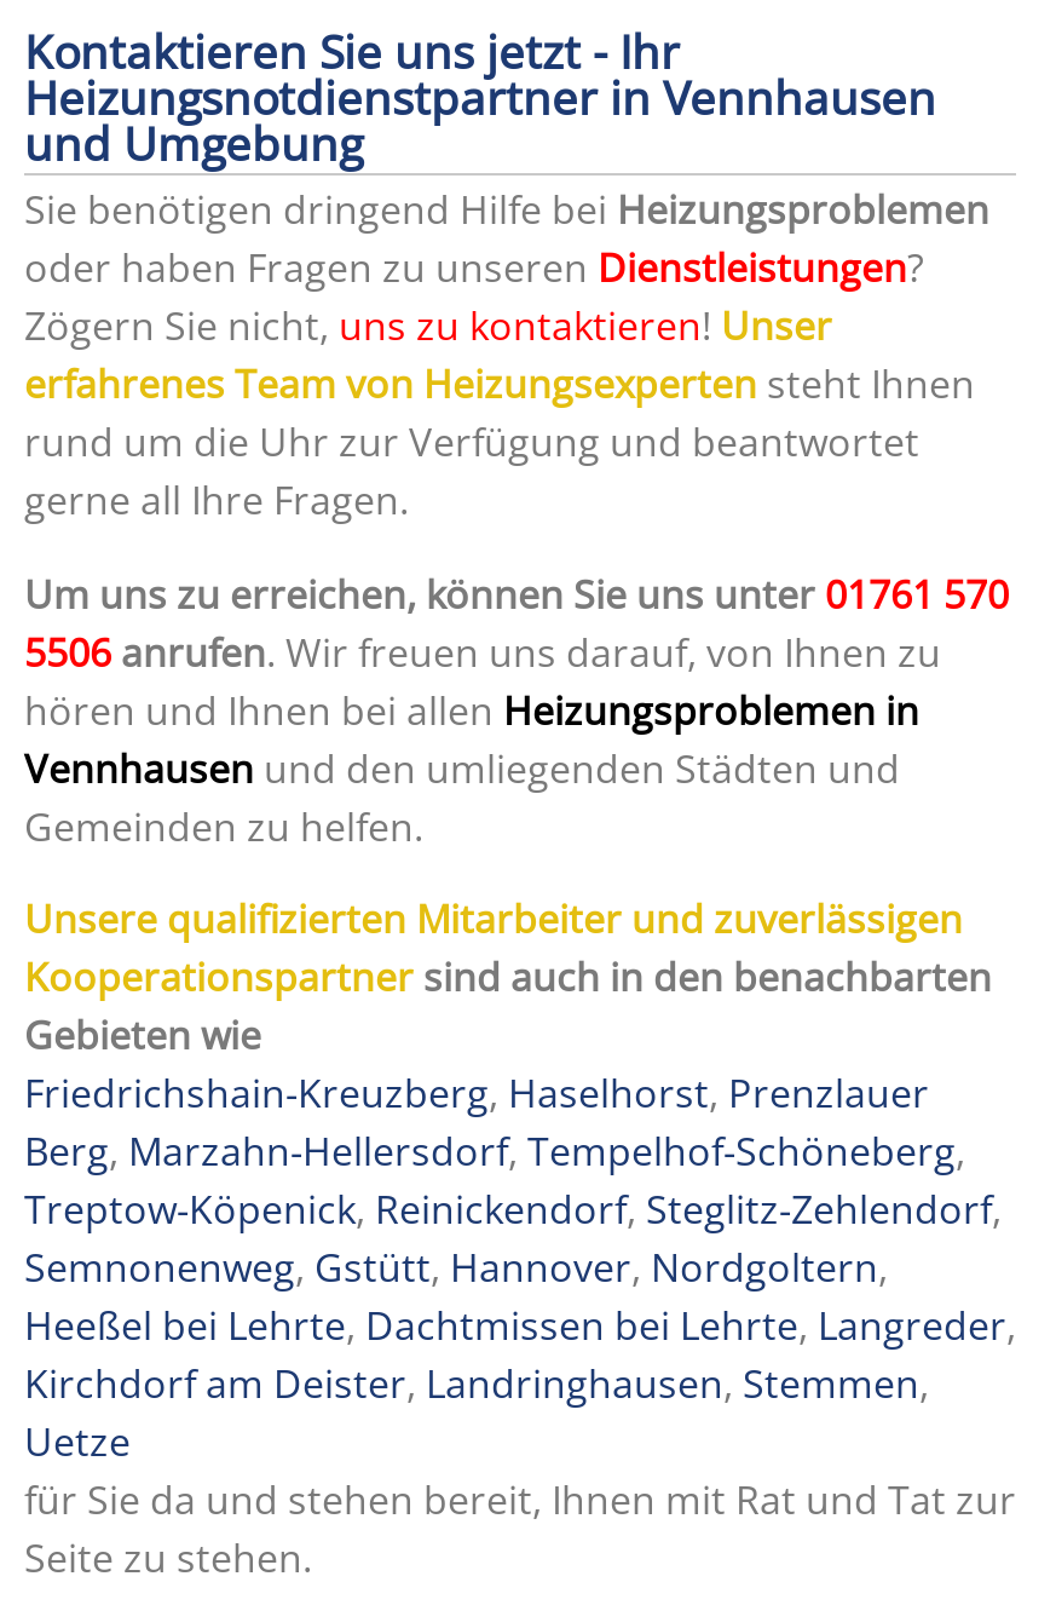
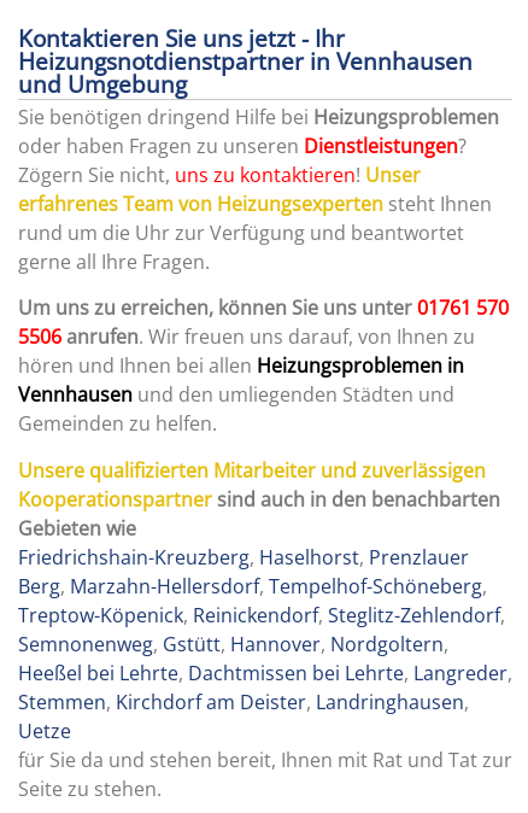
- Kirchdorf am Deister, Landringhausen, Stemmen,
+ Stemmen, Kirchdorf am Deister, Landringhausen,
